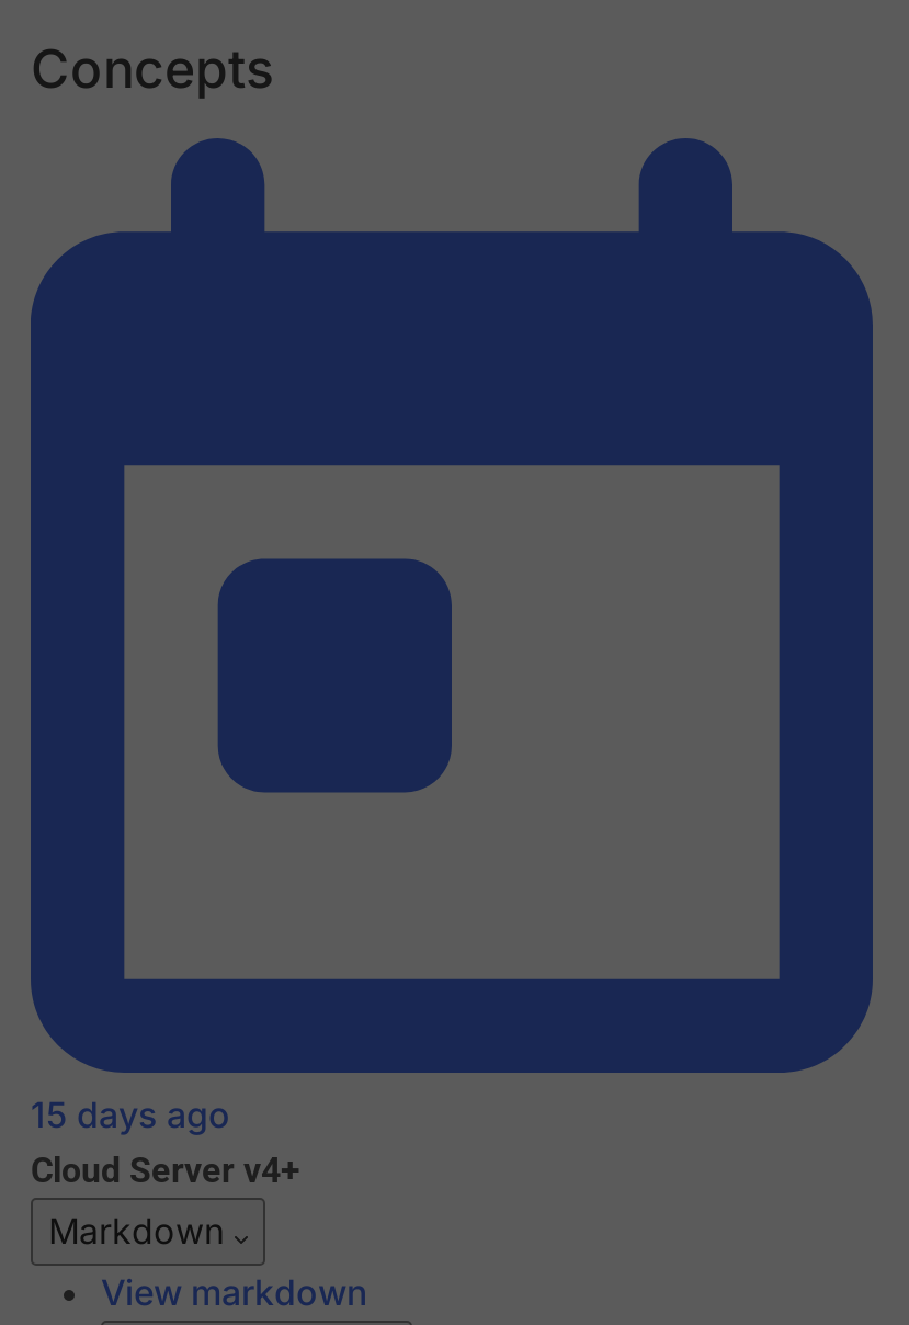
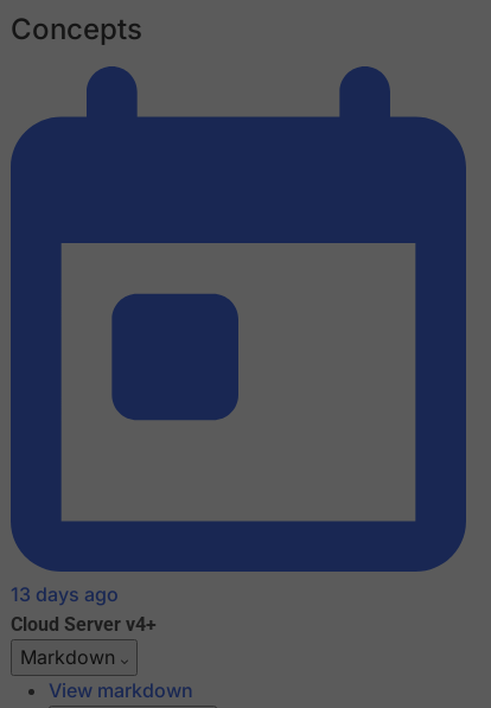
- 15 days ago
+ 13 days ago
